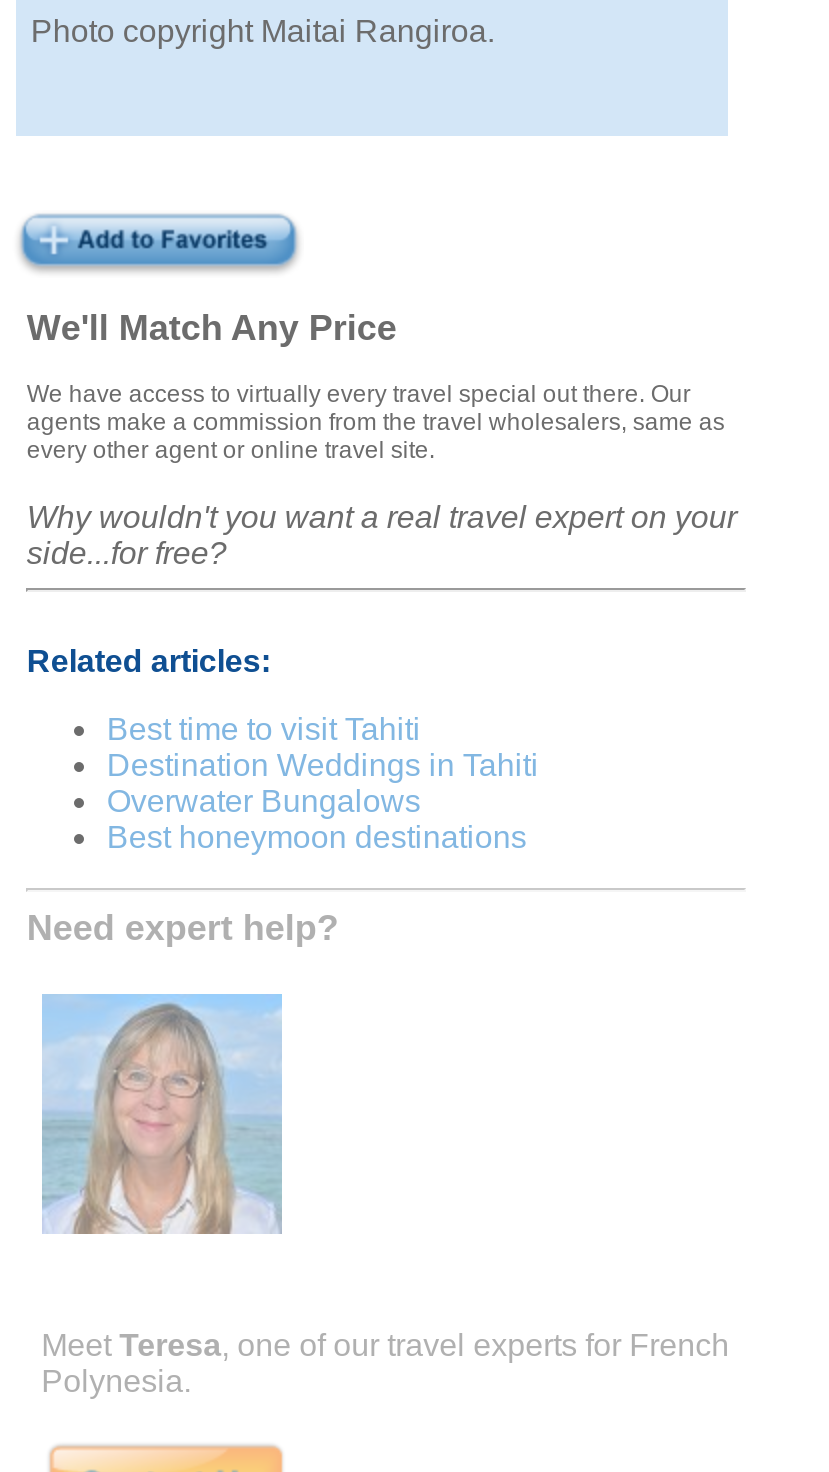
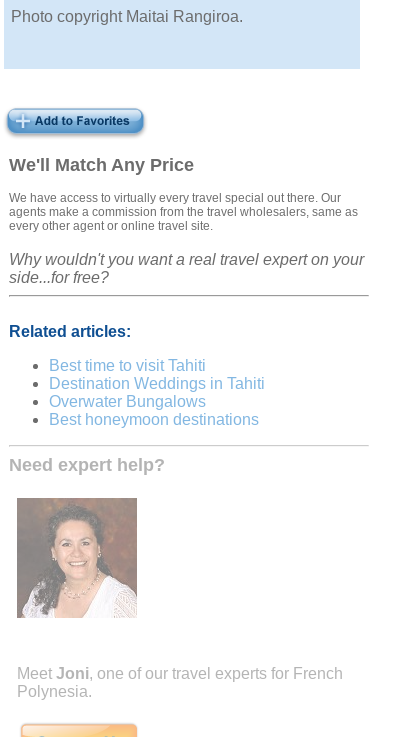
- [image]
+ [image]

- Meet Teresa, one of our travel experts for French
+ Meet Joni, one of our travel experts for French
